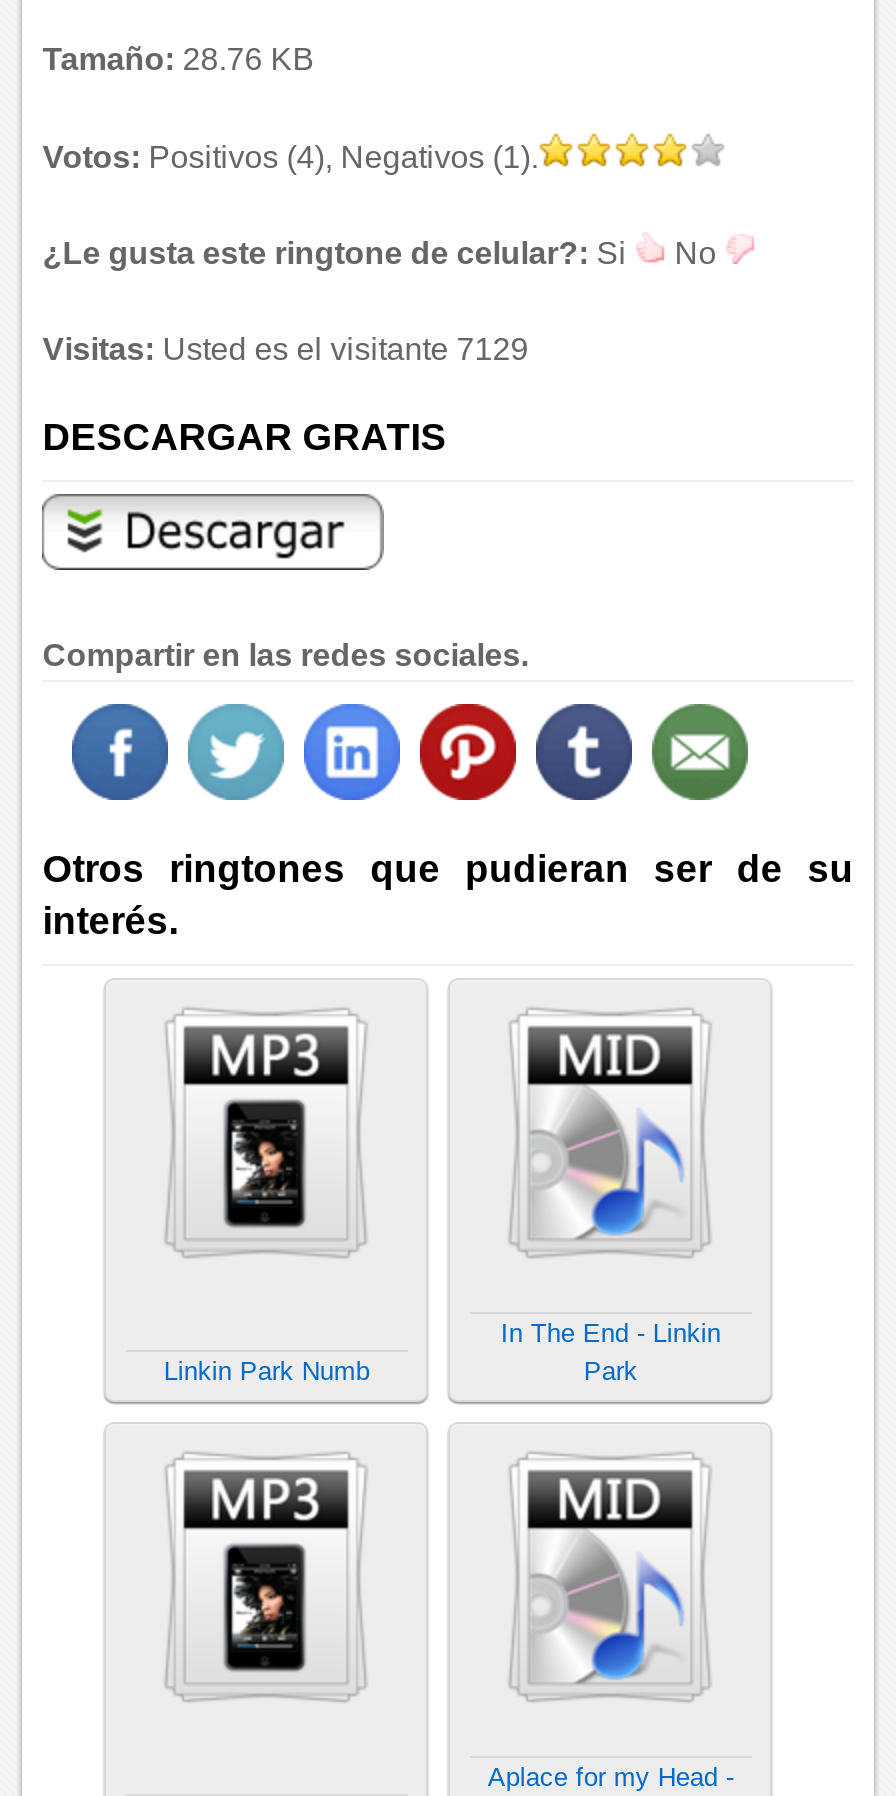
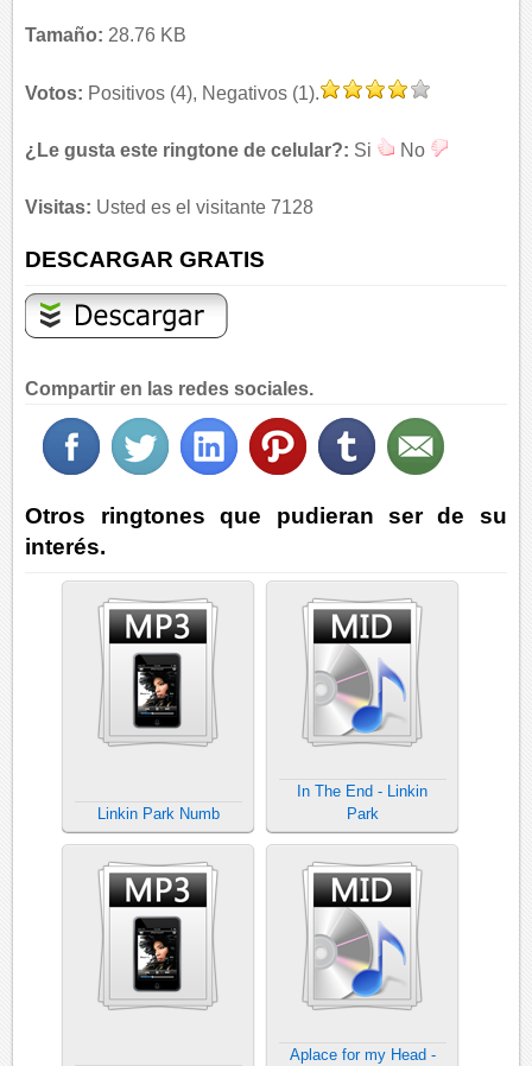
- Visitas: Usted es el visitante 7129
+ Visitas: Usted es el visitante 7128
